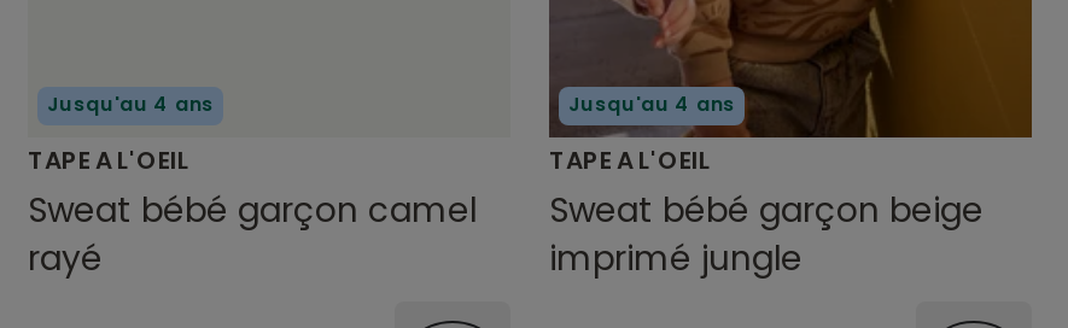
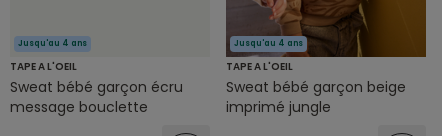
- Sweat bébé garçon camel
- rayé
+ Sweat bébé garçon écru
+ message bouclette
